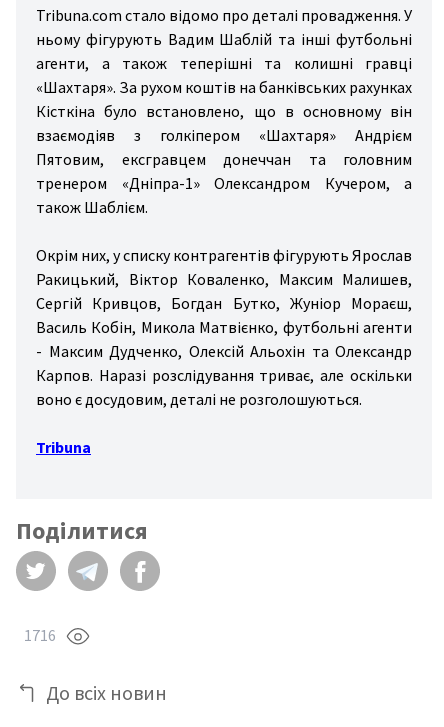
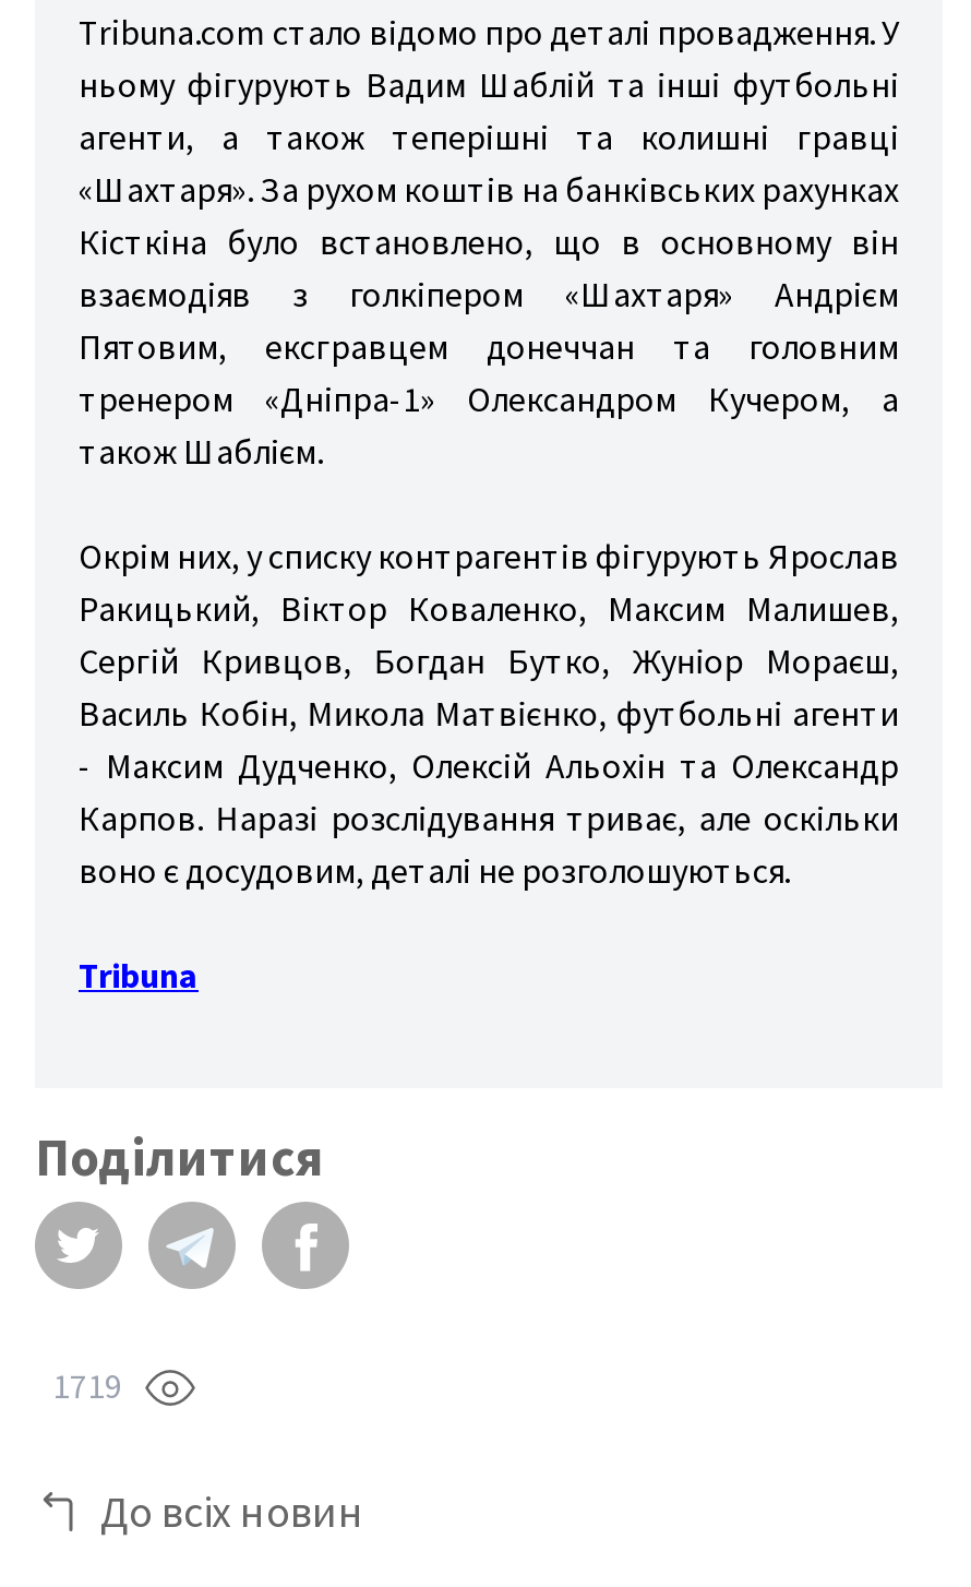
- 1716
+ 1719
